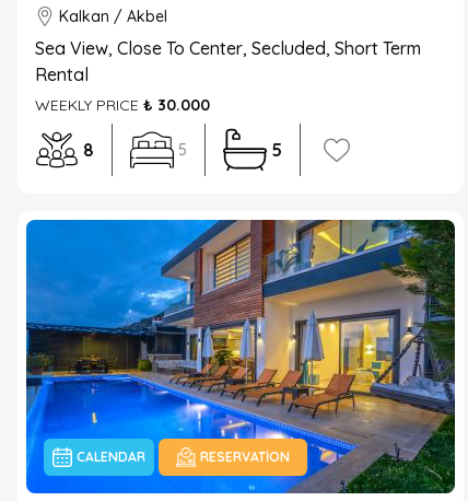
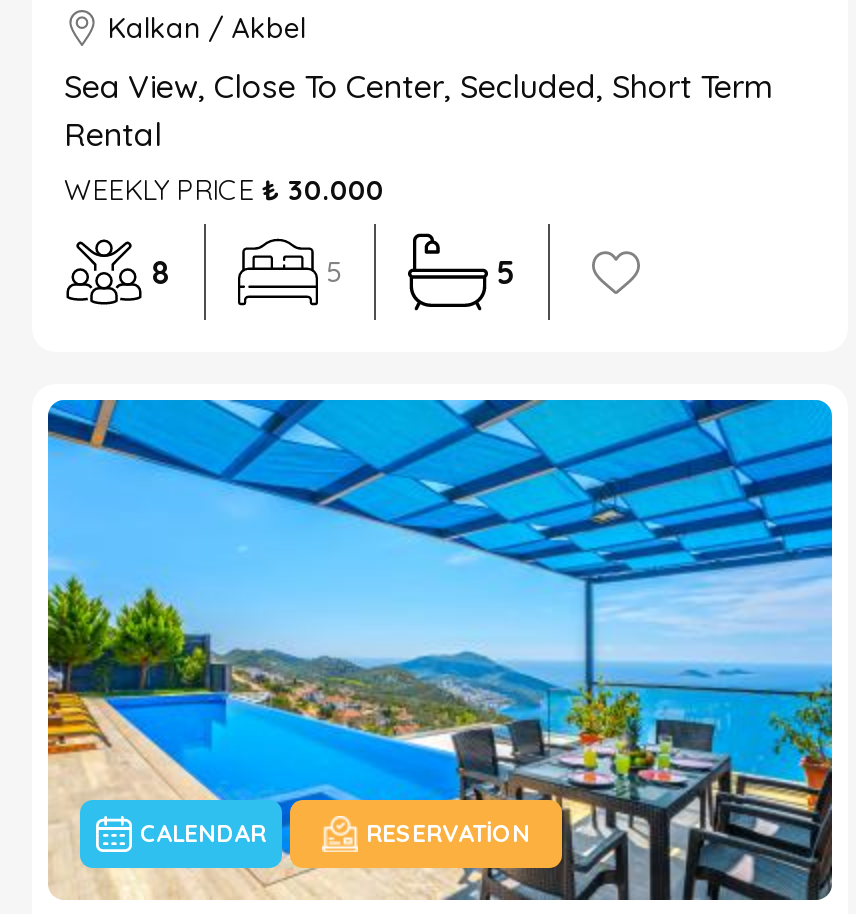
- [image]
+ [image]
